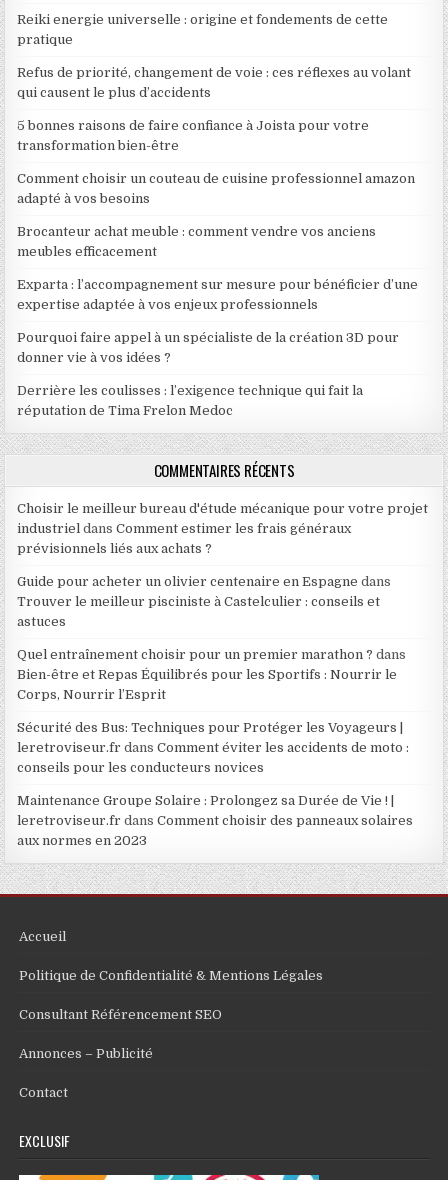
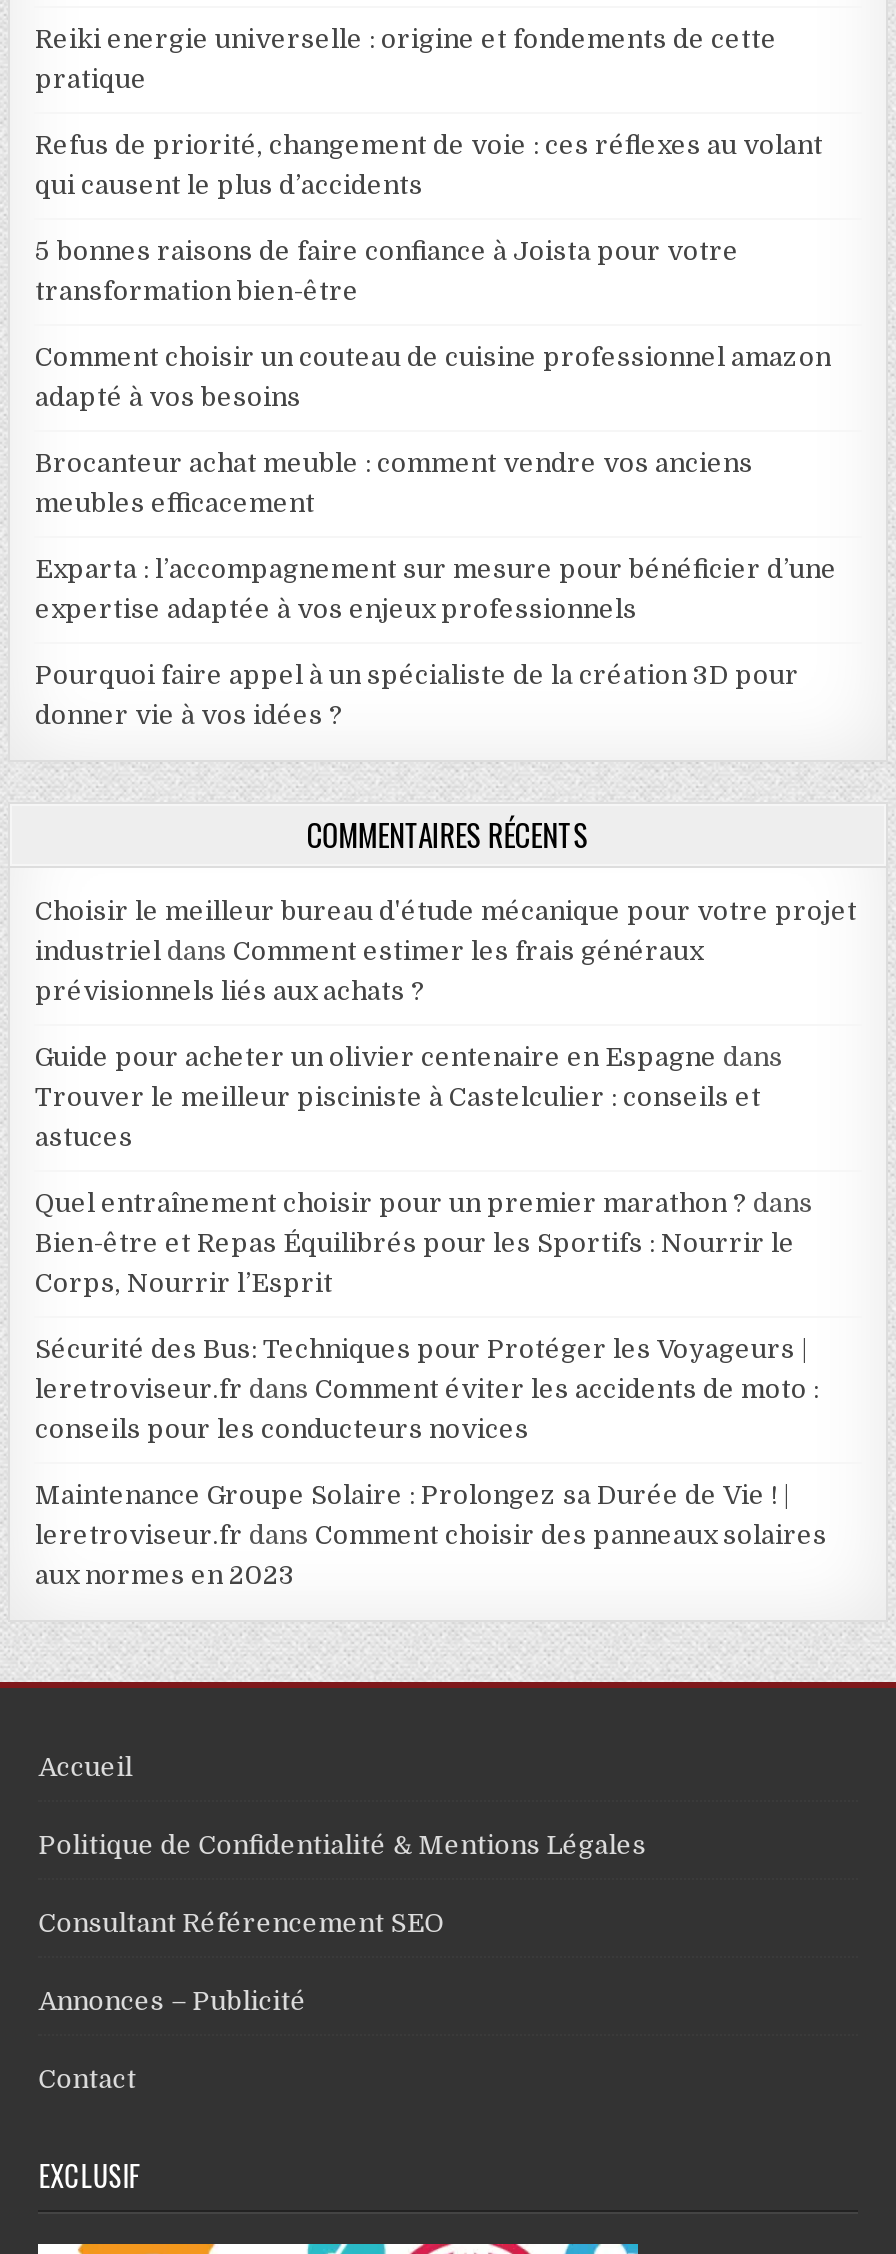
- Derrière les coulisses : l’exigence technique qui fait la
- réputation de Tima Frelon Medoc
